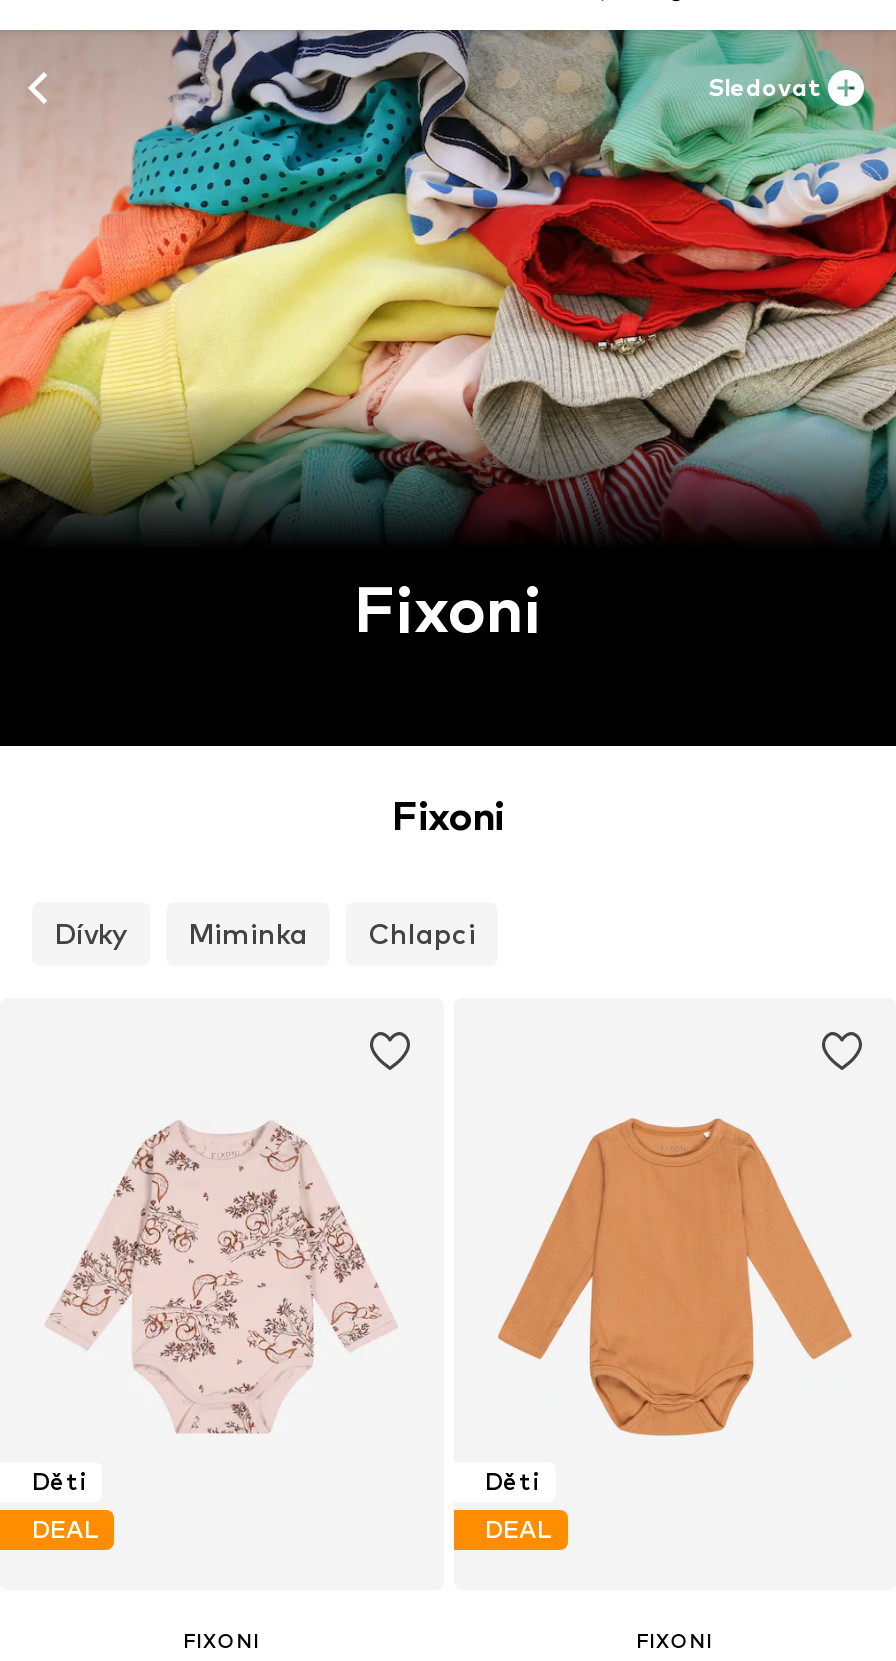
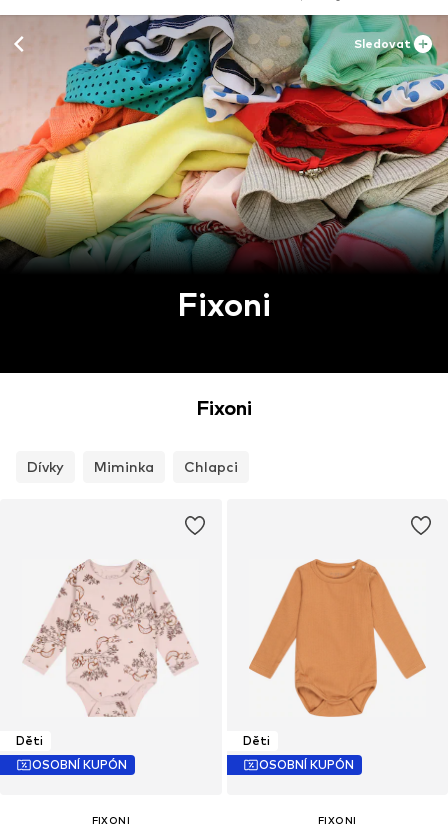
- DEAL
+ OSOBNÍ KUPÓN

- DEAL
+ OSOBNÍ KUPÓN
